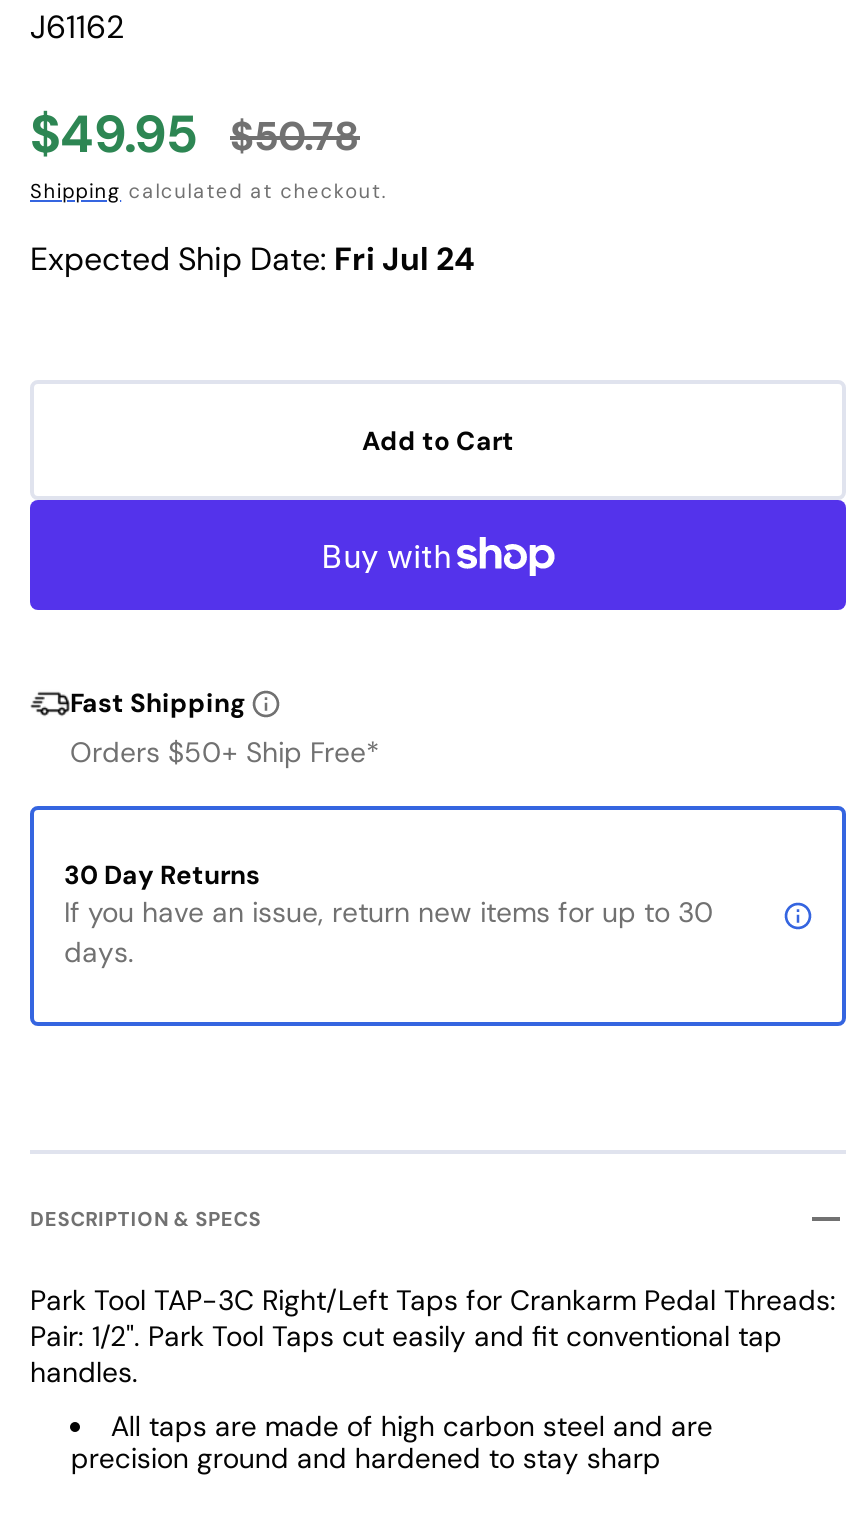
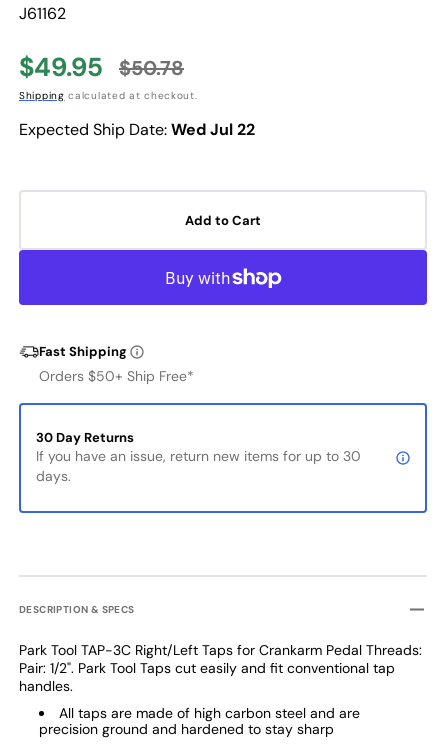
- Expected Ship Date: Fri Jul 24
+ Expected Ship Date: Wed Jul 22
